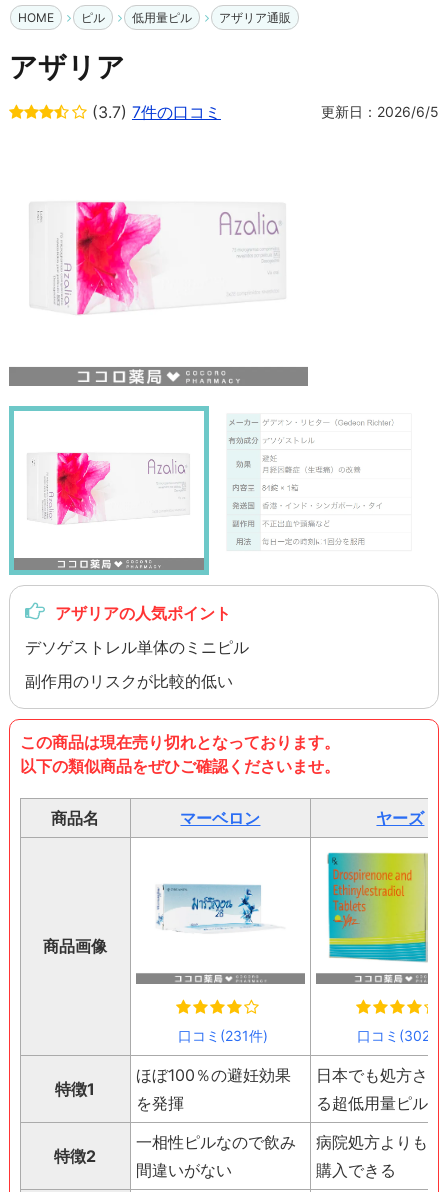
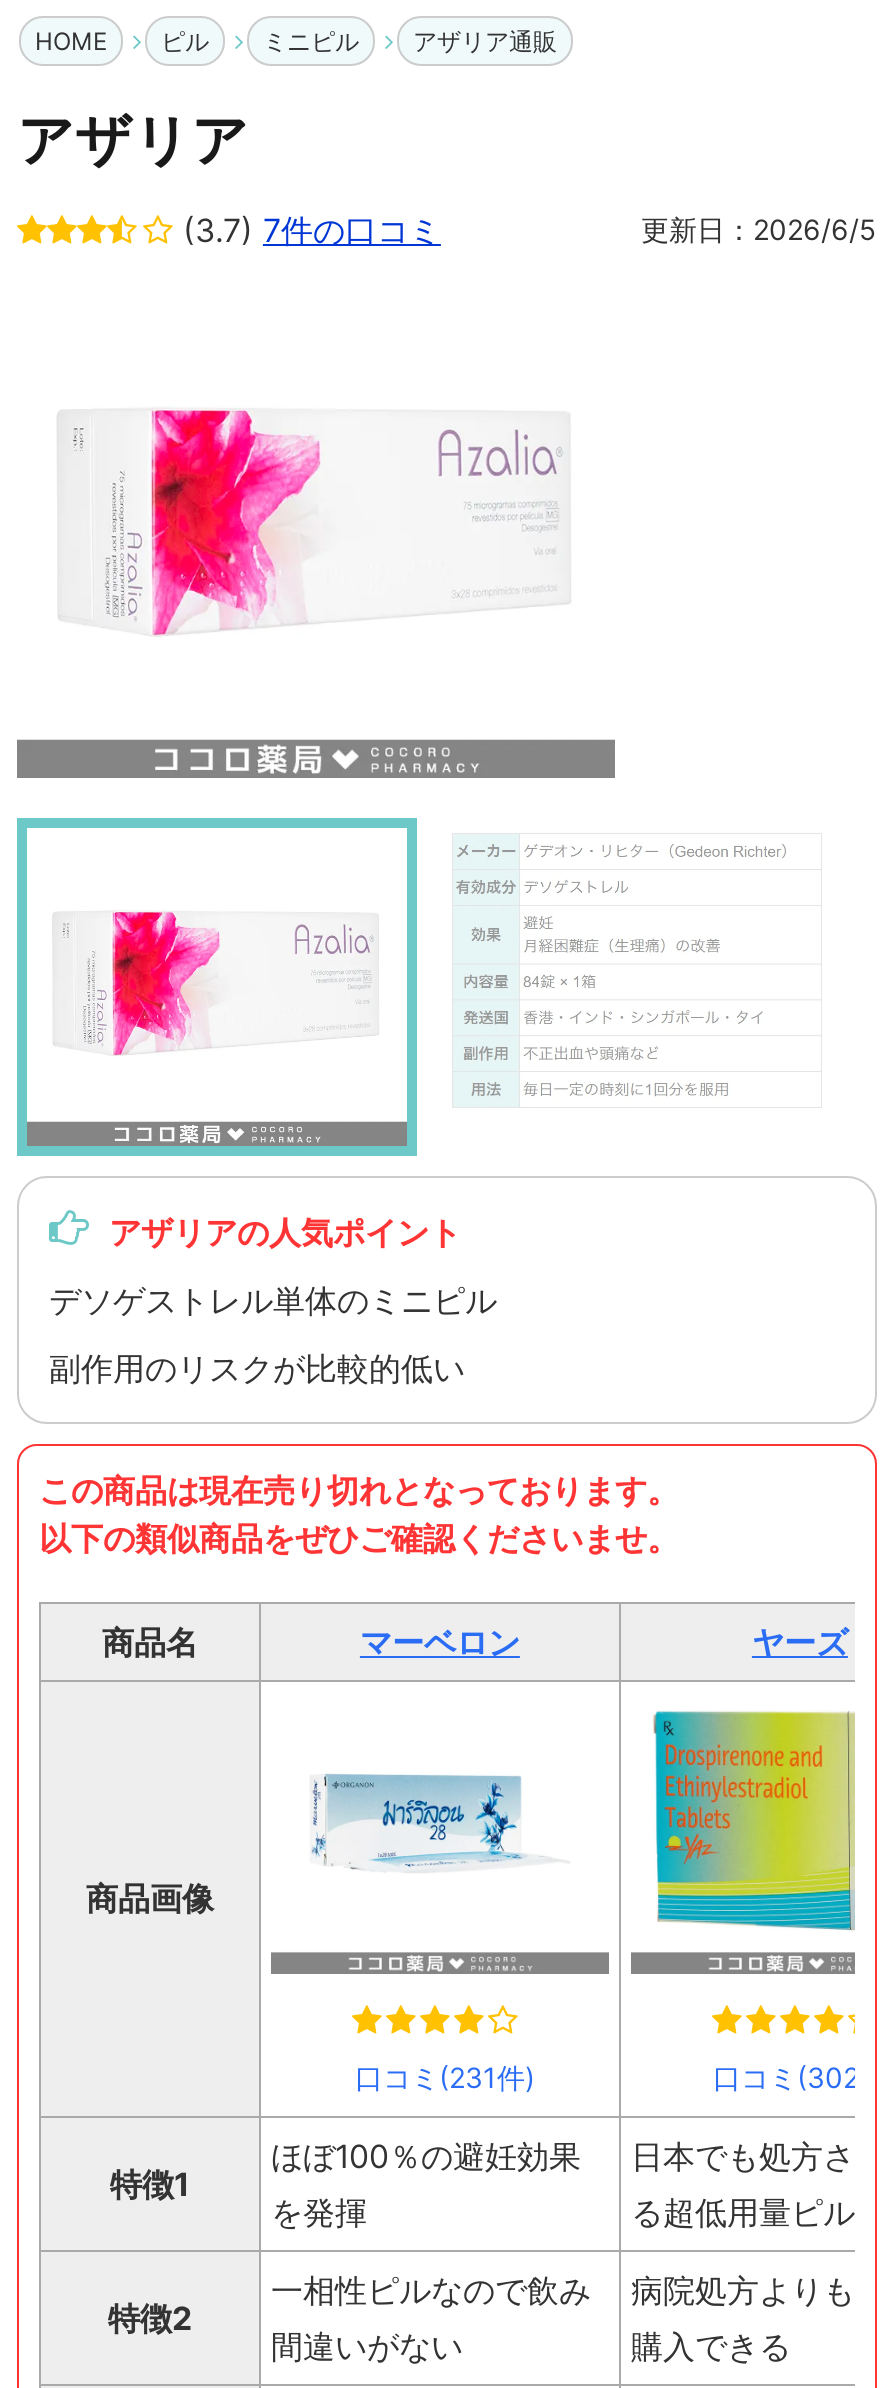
- 低用量ピル
+ ミニピル
